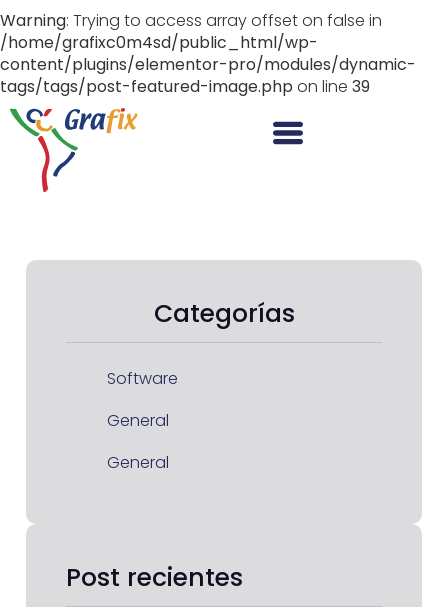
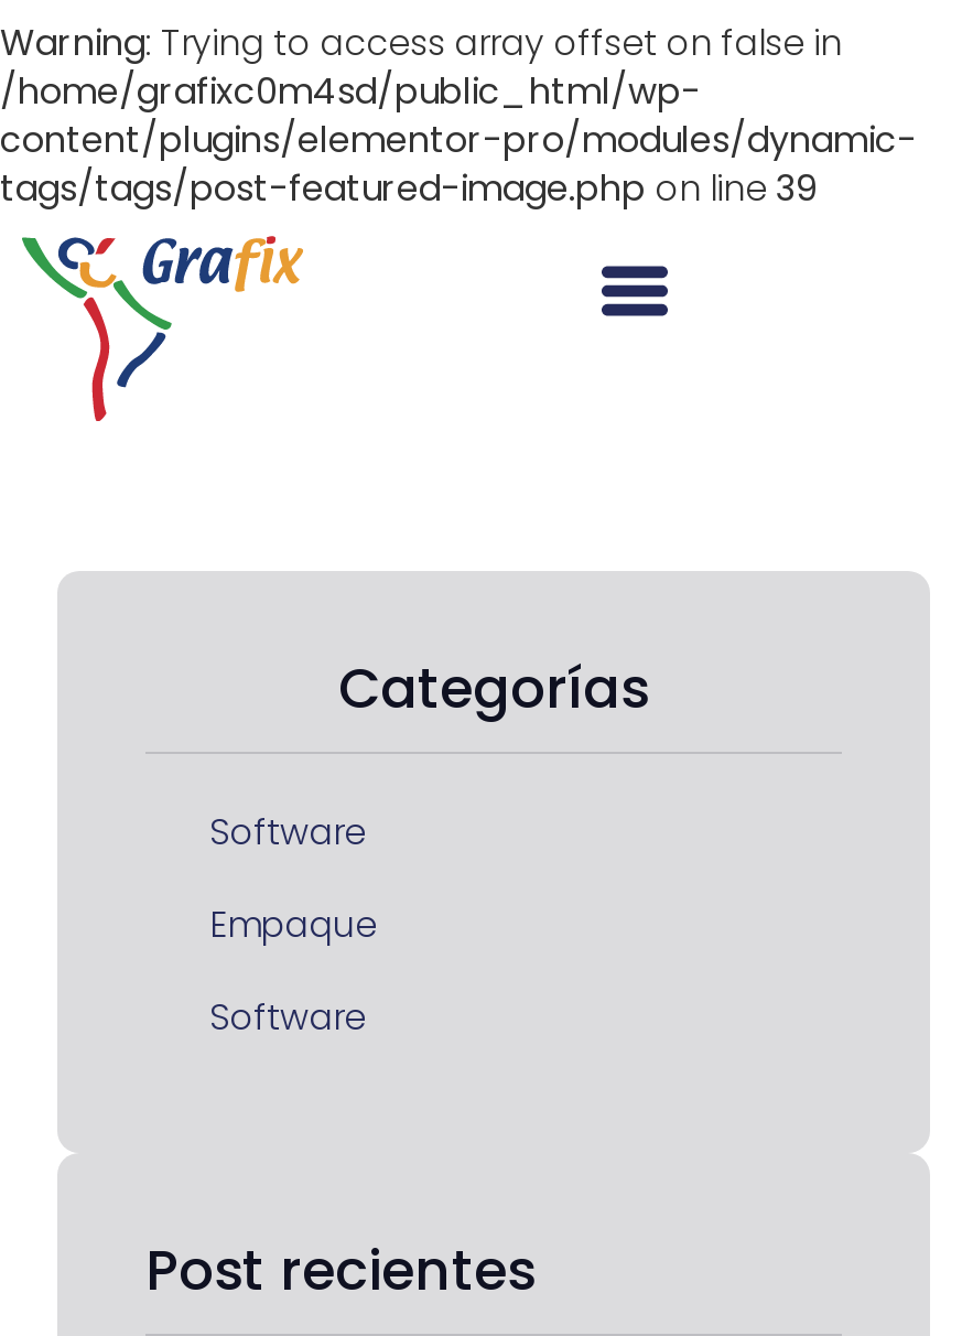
- General
+ Empaque

- General
+ Software
